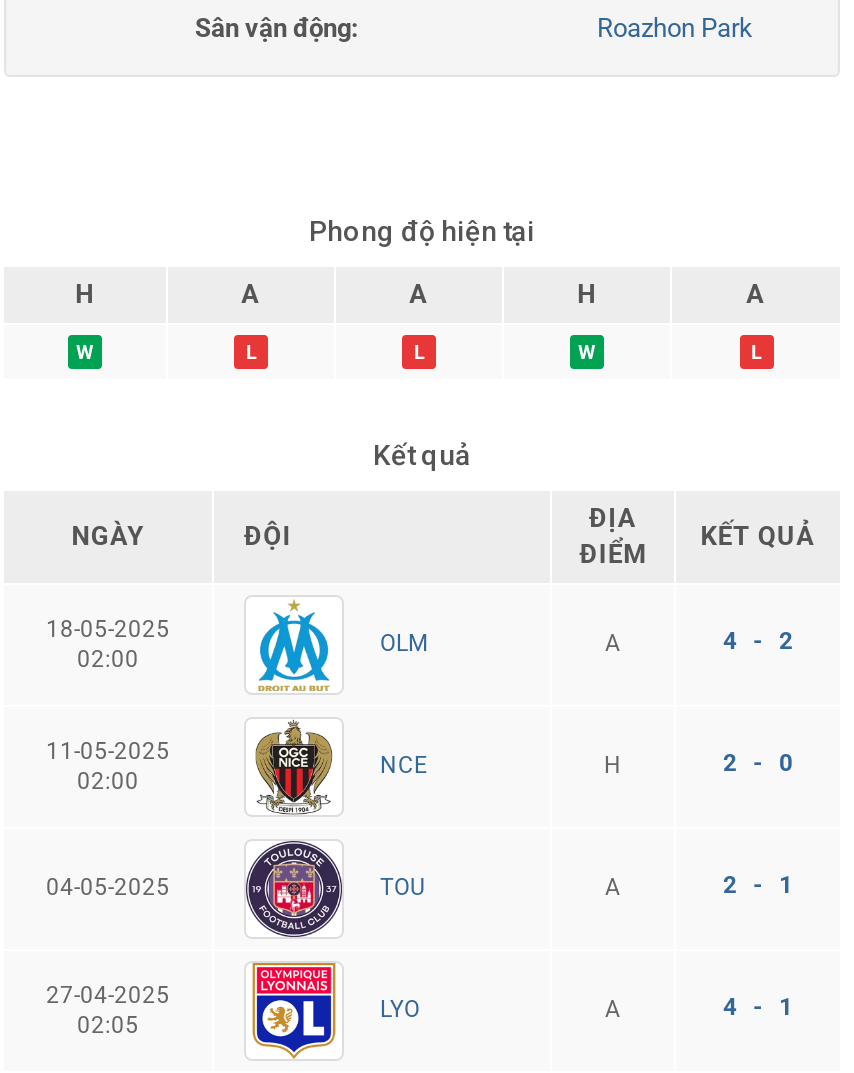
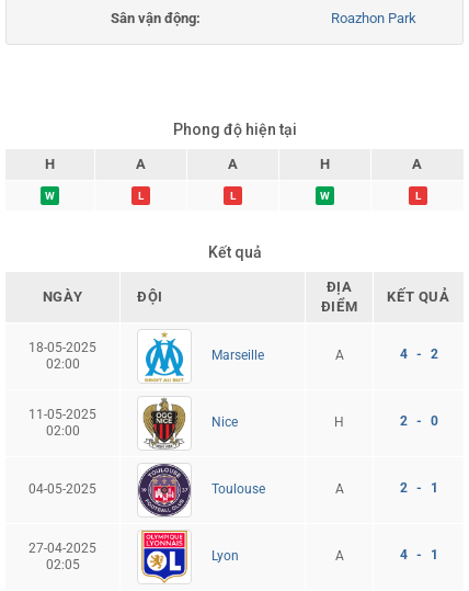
- OLM
+ Marseille

- NCE
+ Nice

- TOU
+ Toulouse

- LYO
+ Lyon
